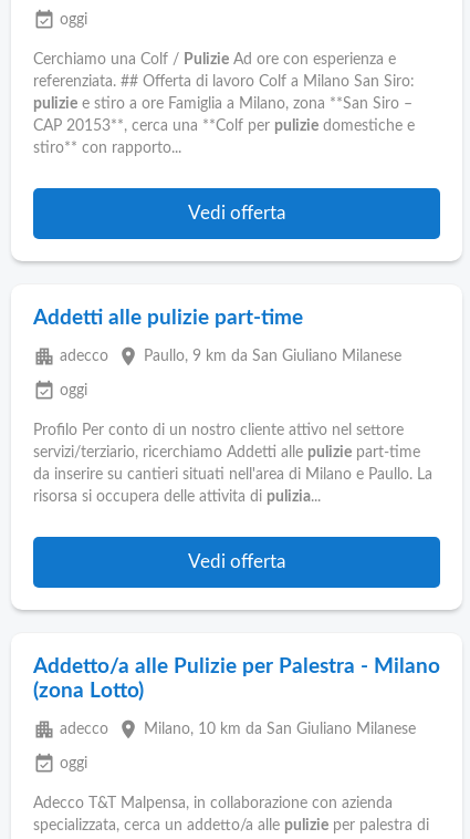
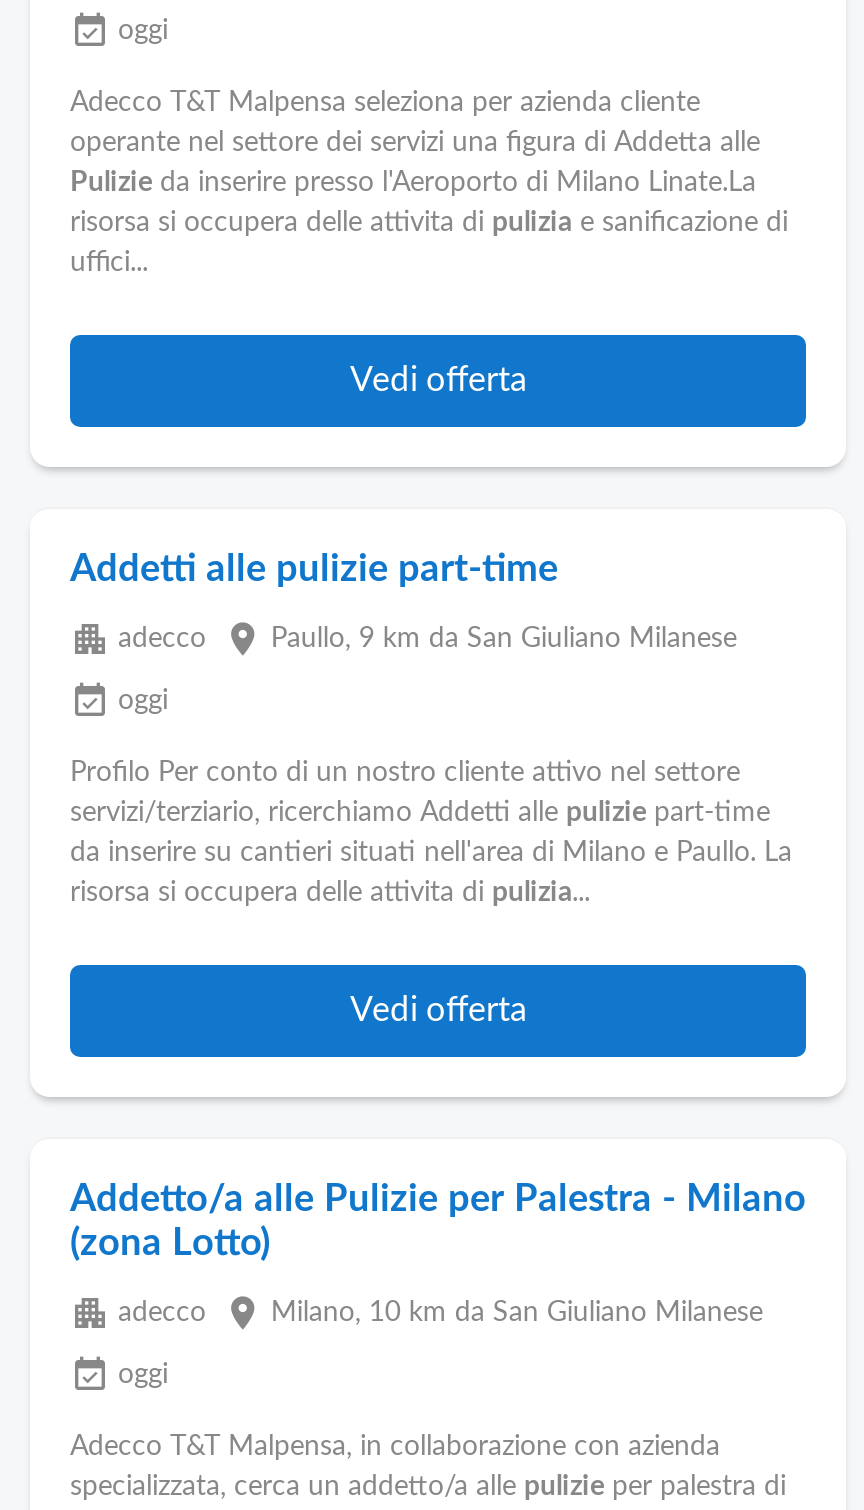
- Cerchiamo una Colf / Pulizie Ad ore con esperienza e
- referenziata. ## Offerta di lavoro Colf a Milano San Siro:
- pulizie e stiro a ore Famiglia a Milano, zona **San Siro –
- CAP 20153**, cerca una **Colf per pulizie domestiche e
- stiro** con rapporto...
+ Adecco T&T Malpensa seleziona per azienda cliente
+ operante nel settore dei servizi una figura di Addetta alle
+ Pulizie da inserire presso l'Aeroporto di Milano Linate.La
+ risorsa si occupera delle attivita di pulizia e sanificazione di
+ uffici...
